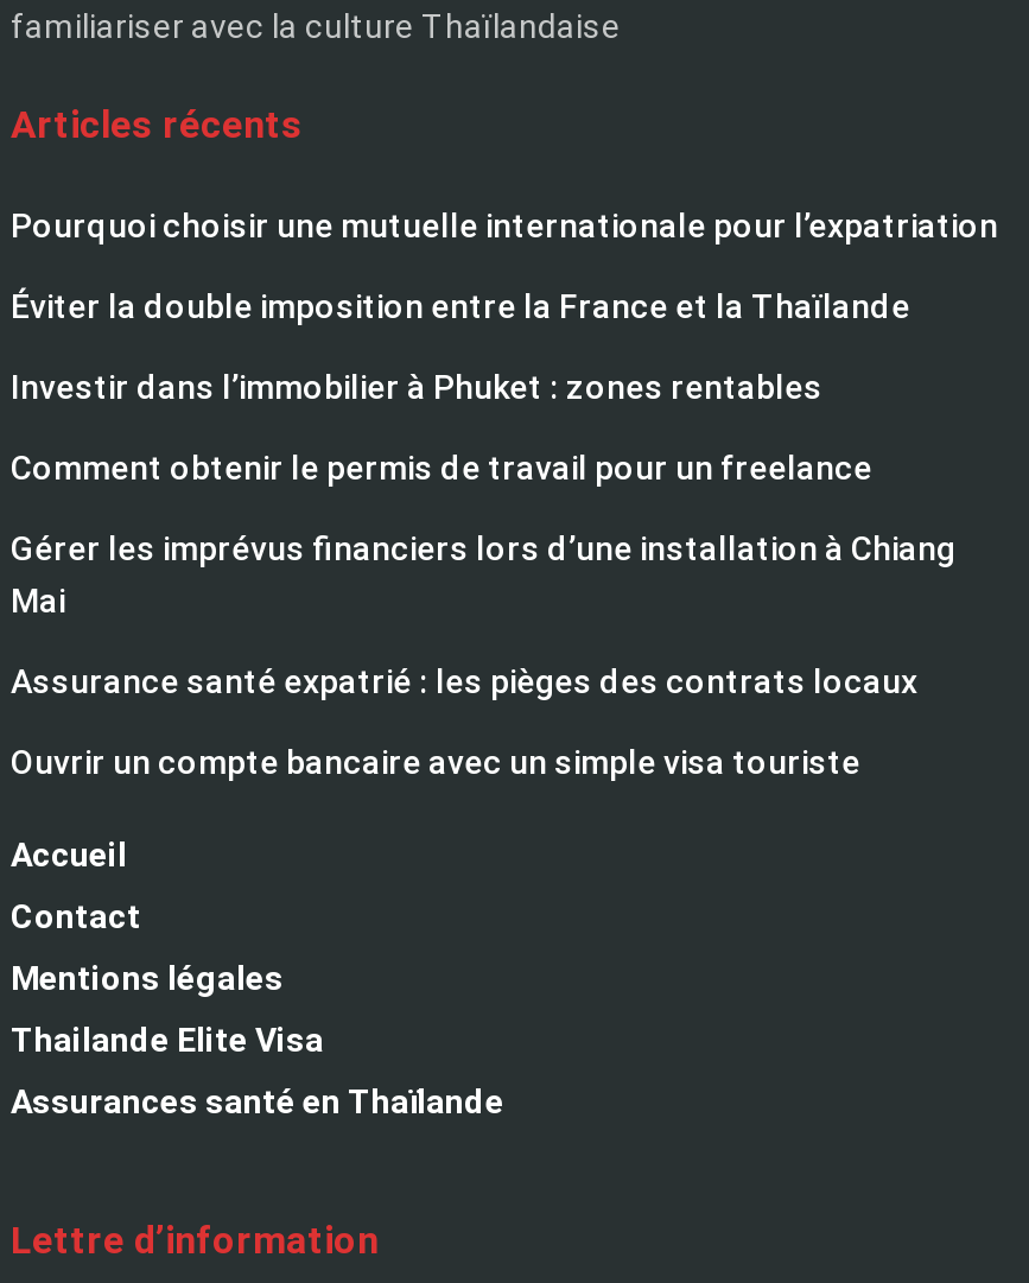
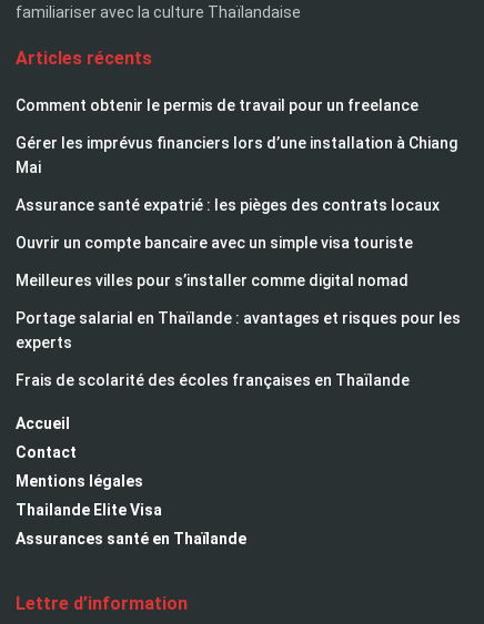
- Pourquoi choisir une mutuelle internationale pour l’expatriation
- Éviter la double imposition entre la France et la Thaïlande
- Investir dans l’immobilier à Phuket : zones rentables

moved up: Comment obtenir le permis de travail pour un freelance | Gérer les imprévus financiers lors d’une installation à Chiang | Mai | Assurance santé expatrié : les pièges des contrats locaux | Ouvrir un compte bancaire avec un simple visa touriste

+ Meilleures villes pour s’installer comme digital nomad
+ Portage salarial en Thaïlande : avantages et risques pour les
+ experts
+ Frais de scolarité des écoles françaises en Thaïlande
